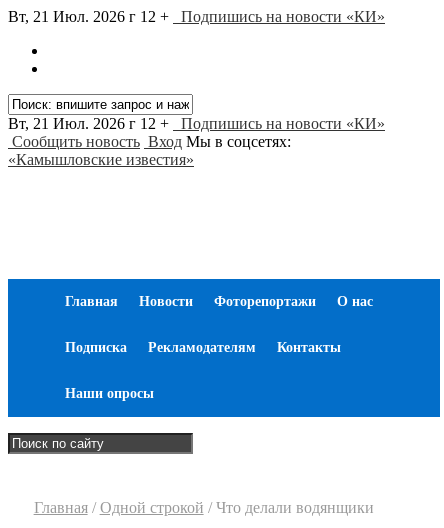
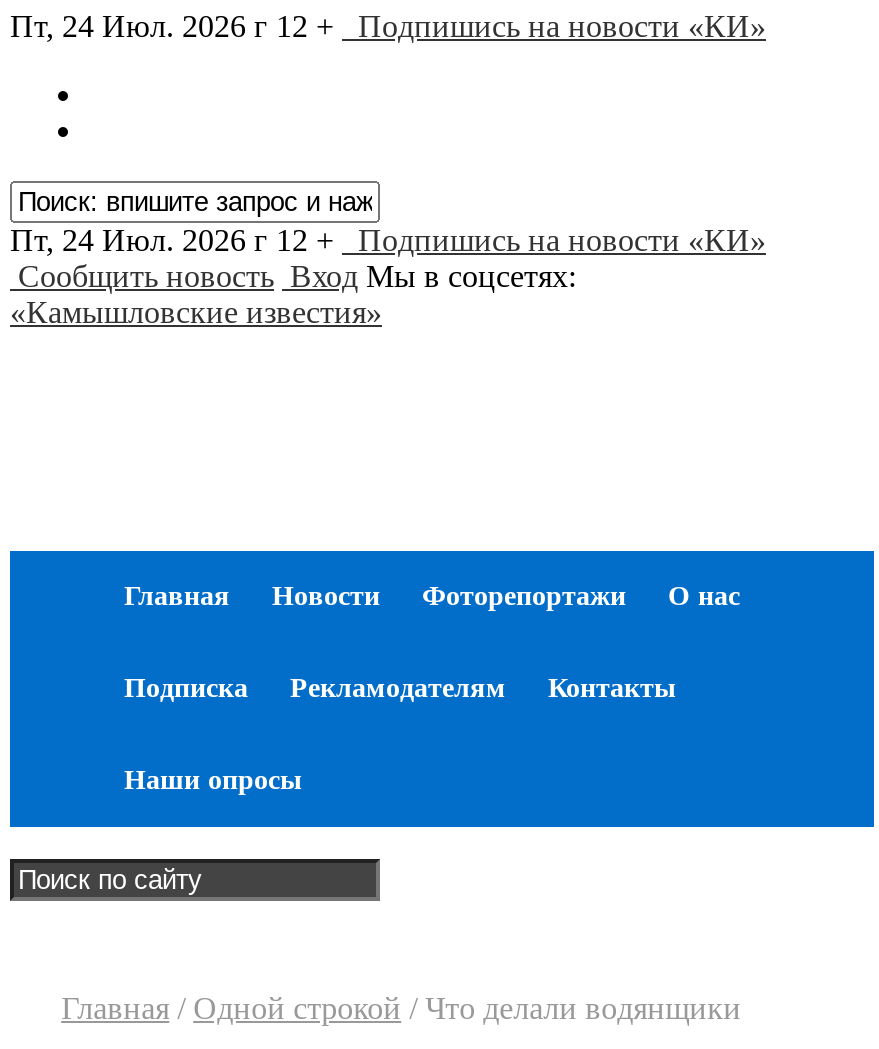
- Вт, 21 Июл. 2026 г 12 + Подпишись на новости «КИ»
+ Пт, 24 Июл. 2026 г 12 + Подпишись на новости «КИ»

- Вт, 21 Июл. 2026 г 12 + Подпишись на новости «КИ»
+ Пт, 24 Июл. 2026 г 12 + Подпишись на новости «КИ»
